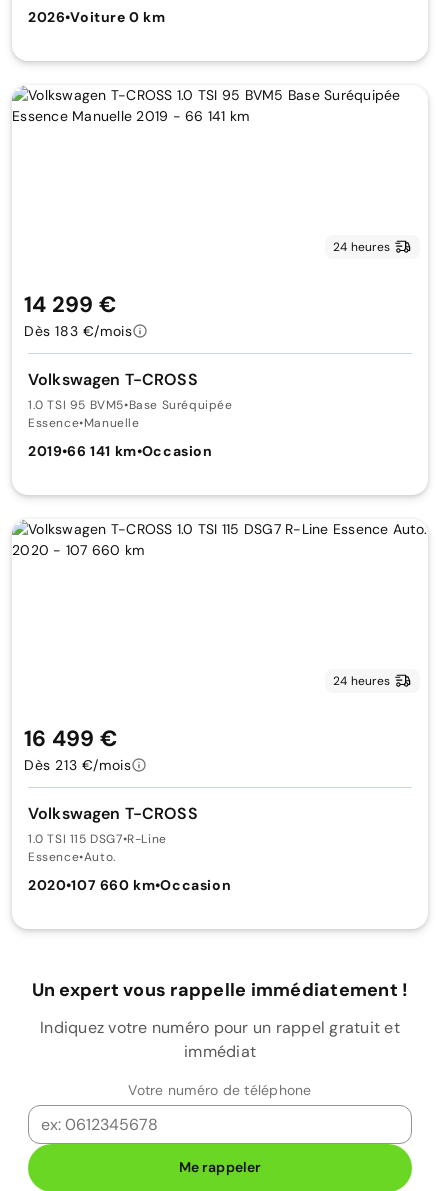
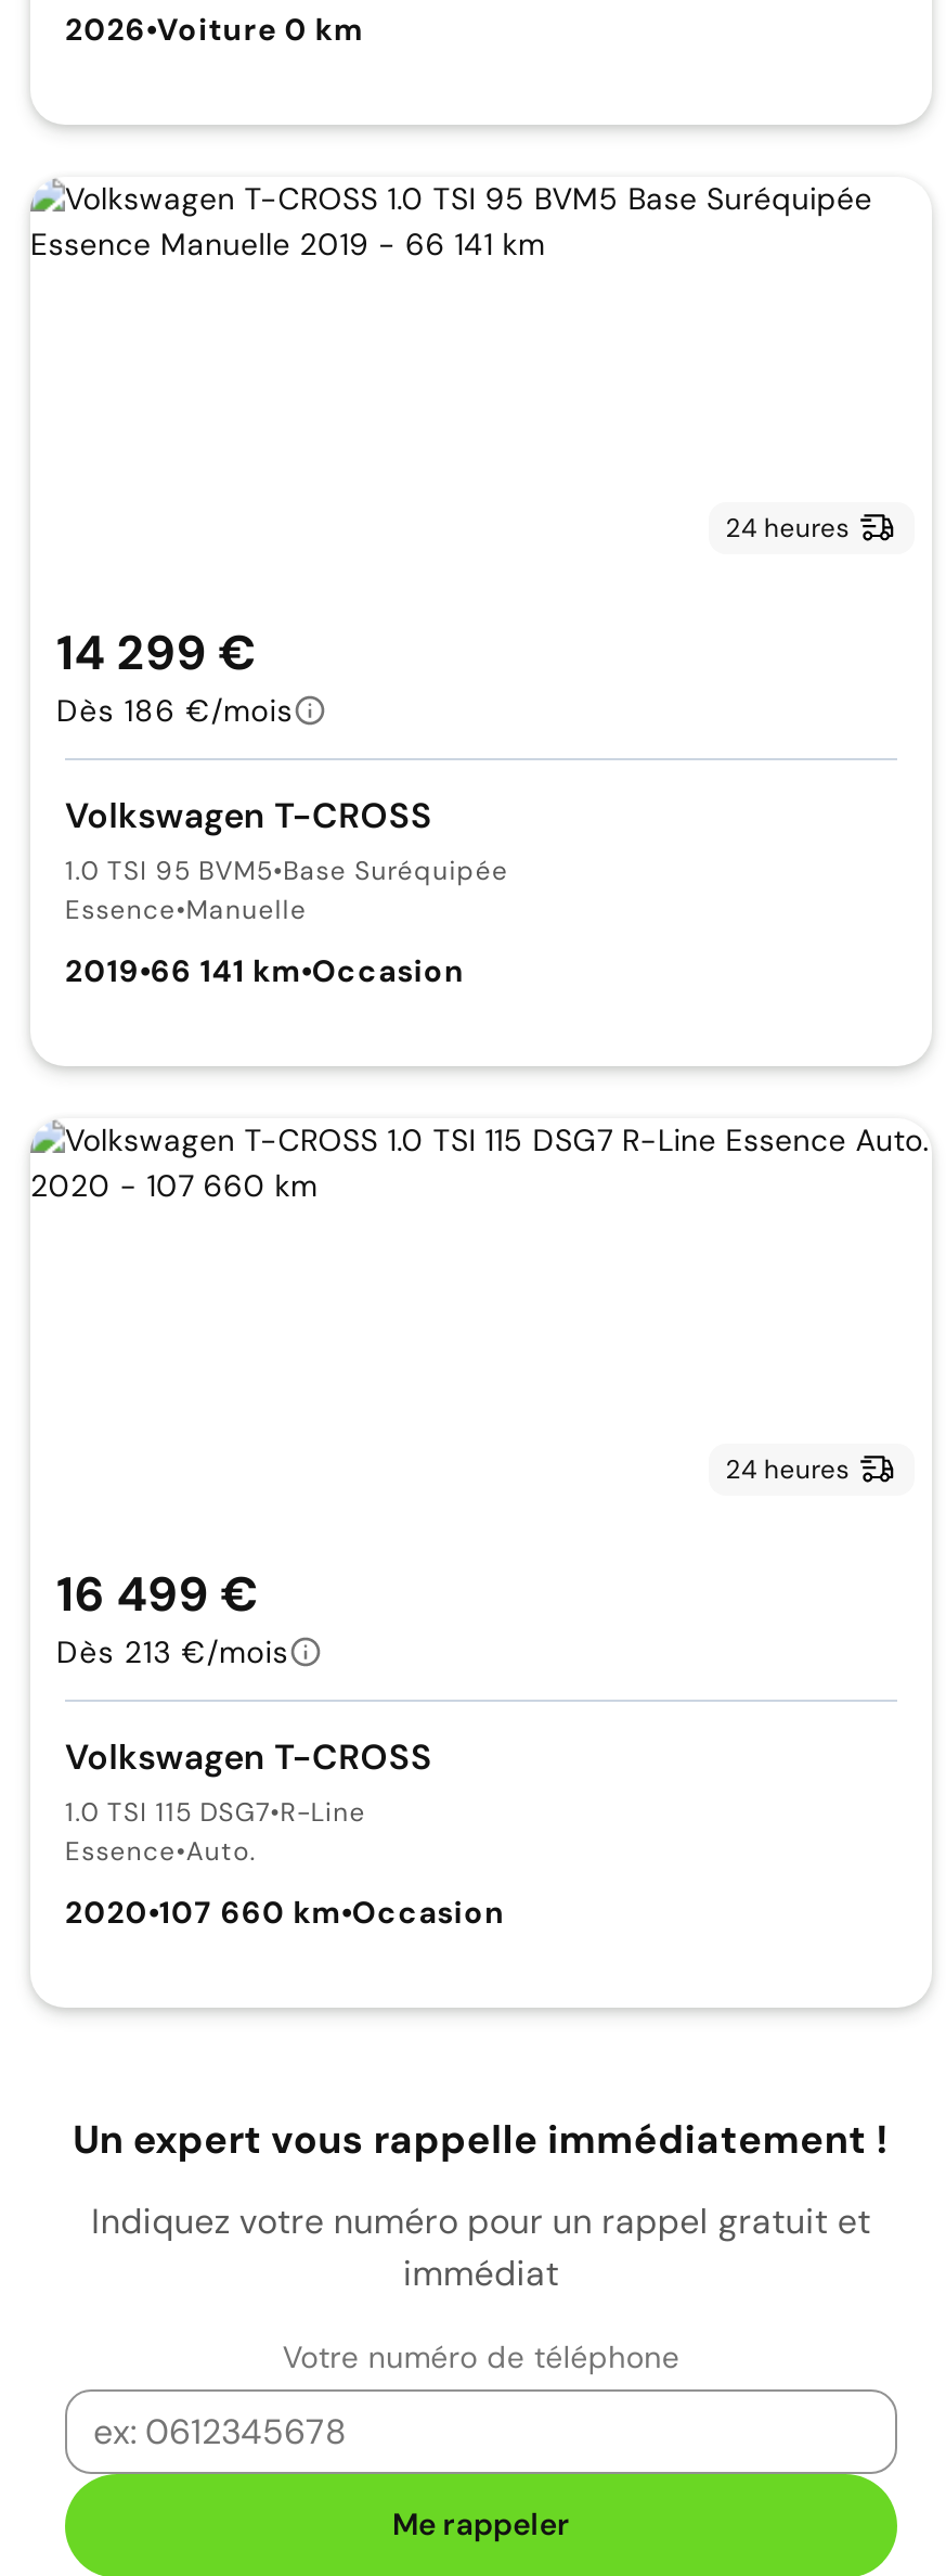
- Dès 183 €/mois
+ Dès 186 €/mois
